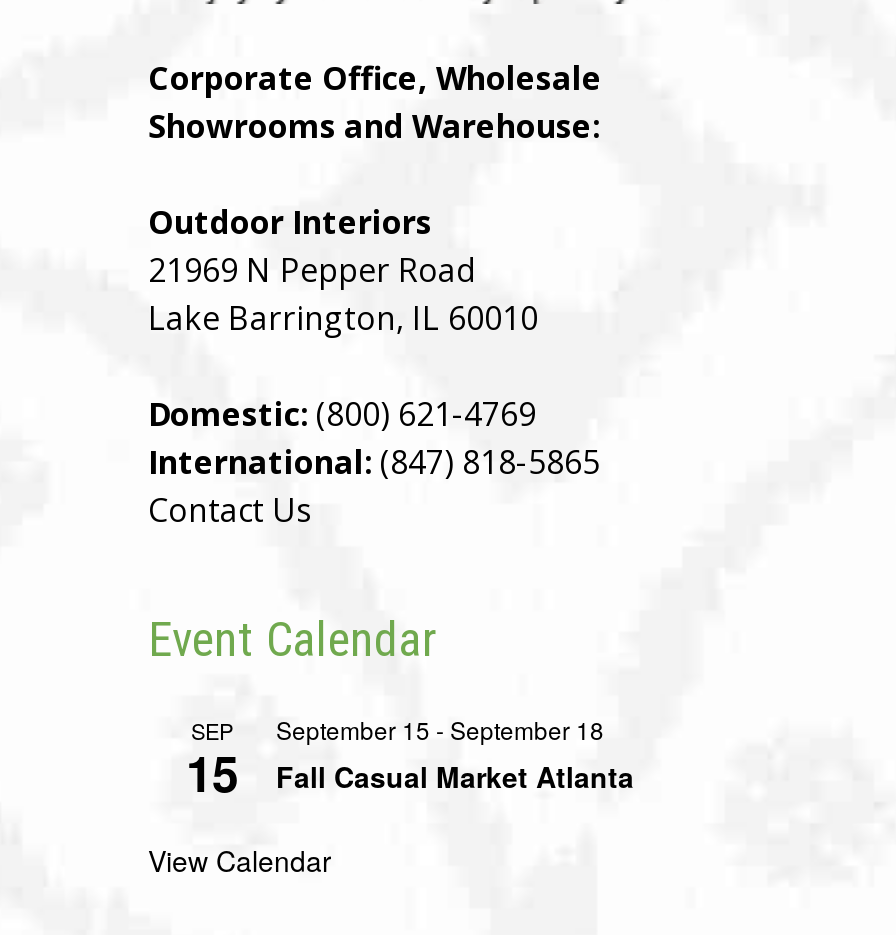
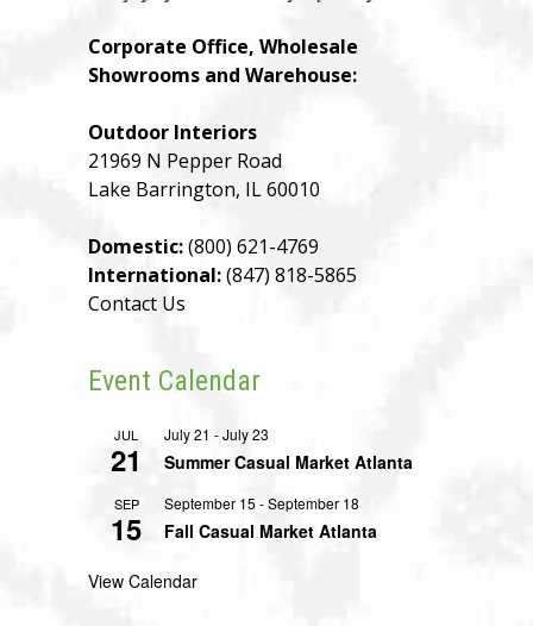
+ JUL
+ 21

+ July 21 - July 23
+ Summer Casual Market Atlanta
